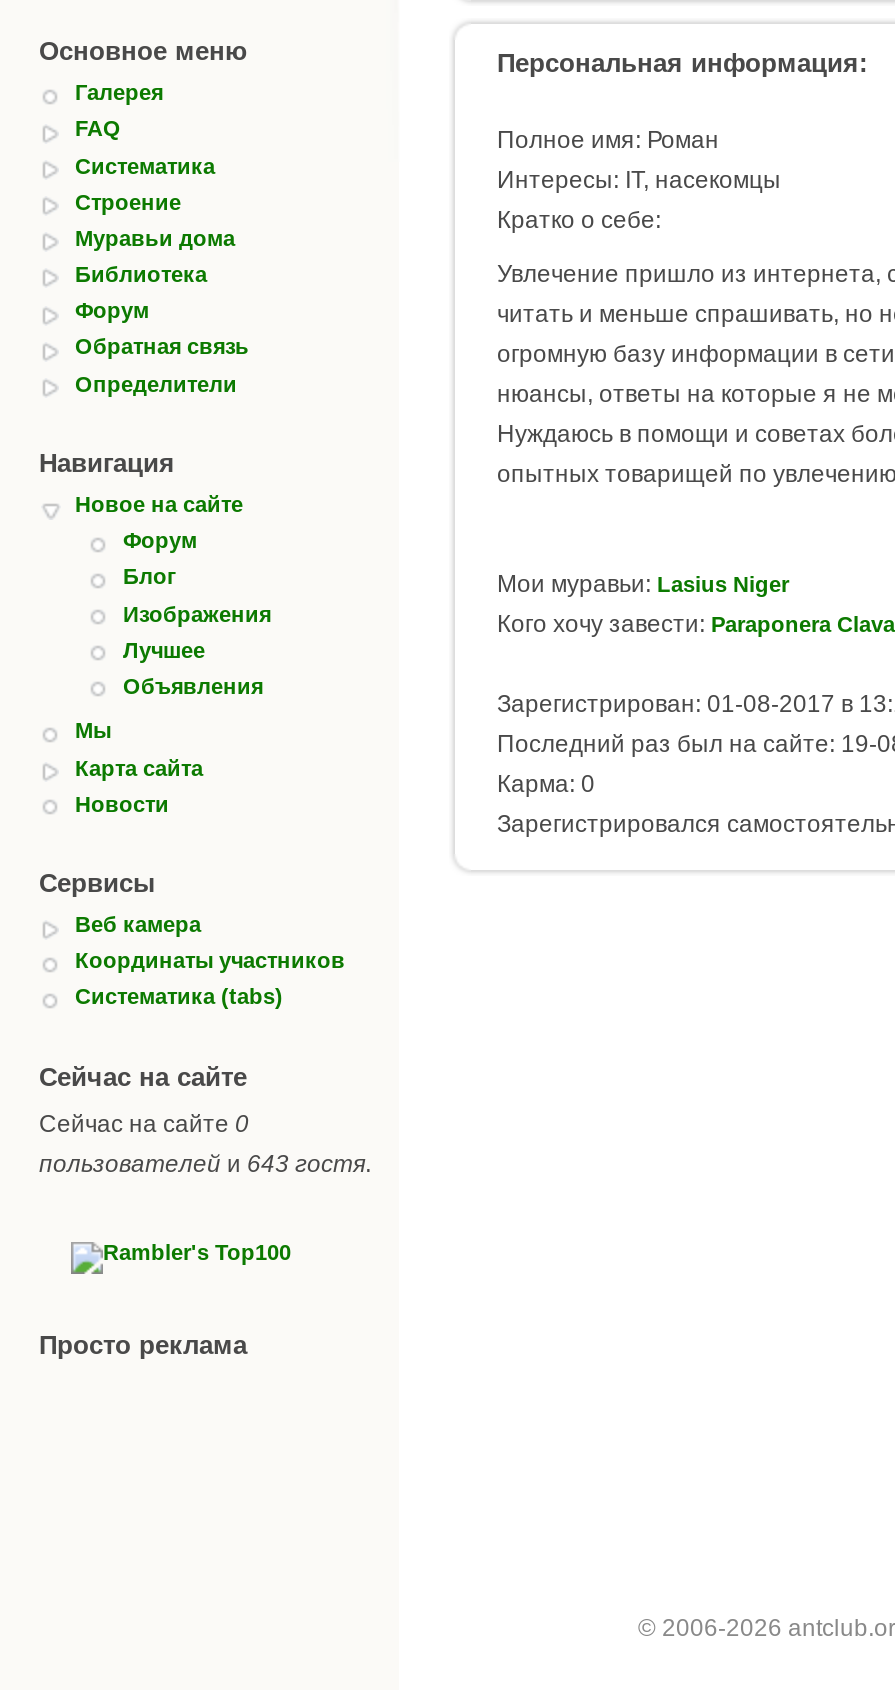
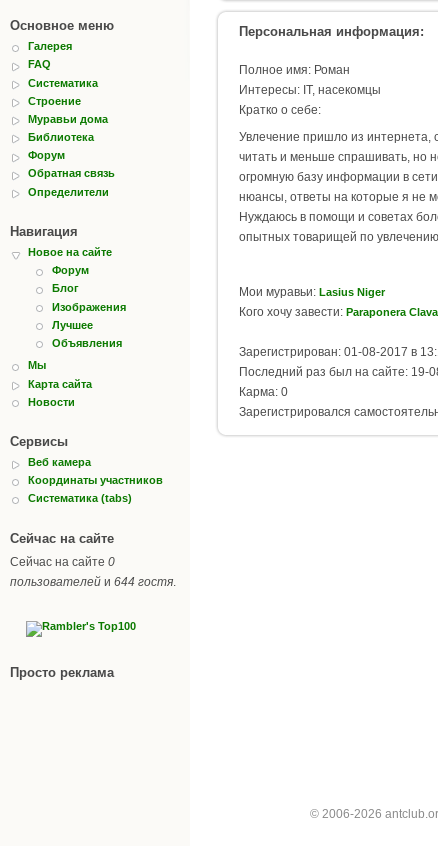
- пользователей и 643 гостя.
+ пользователей и 644 гостя.
